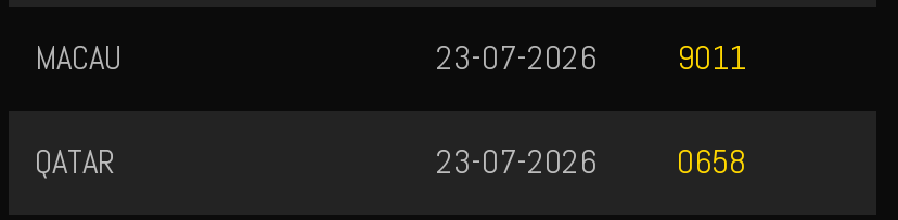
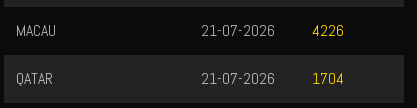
- 23-07-2026
+ 21-07-2026

- 9011
+ 4226

- 23-07-2026
+ 21-07-2026

- 0658
+ 1704
